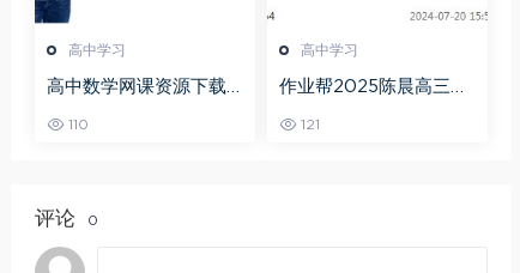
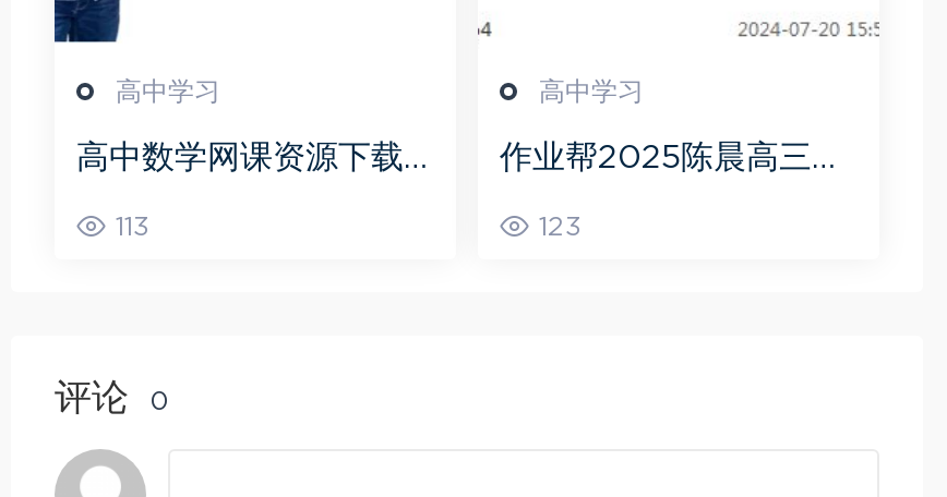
- 110
+ 113

- 121
+ 123
